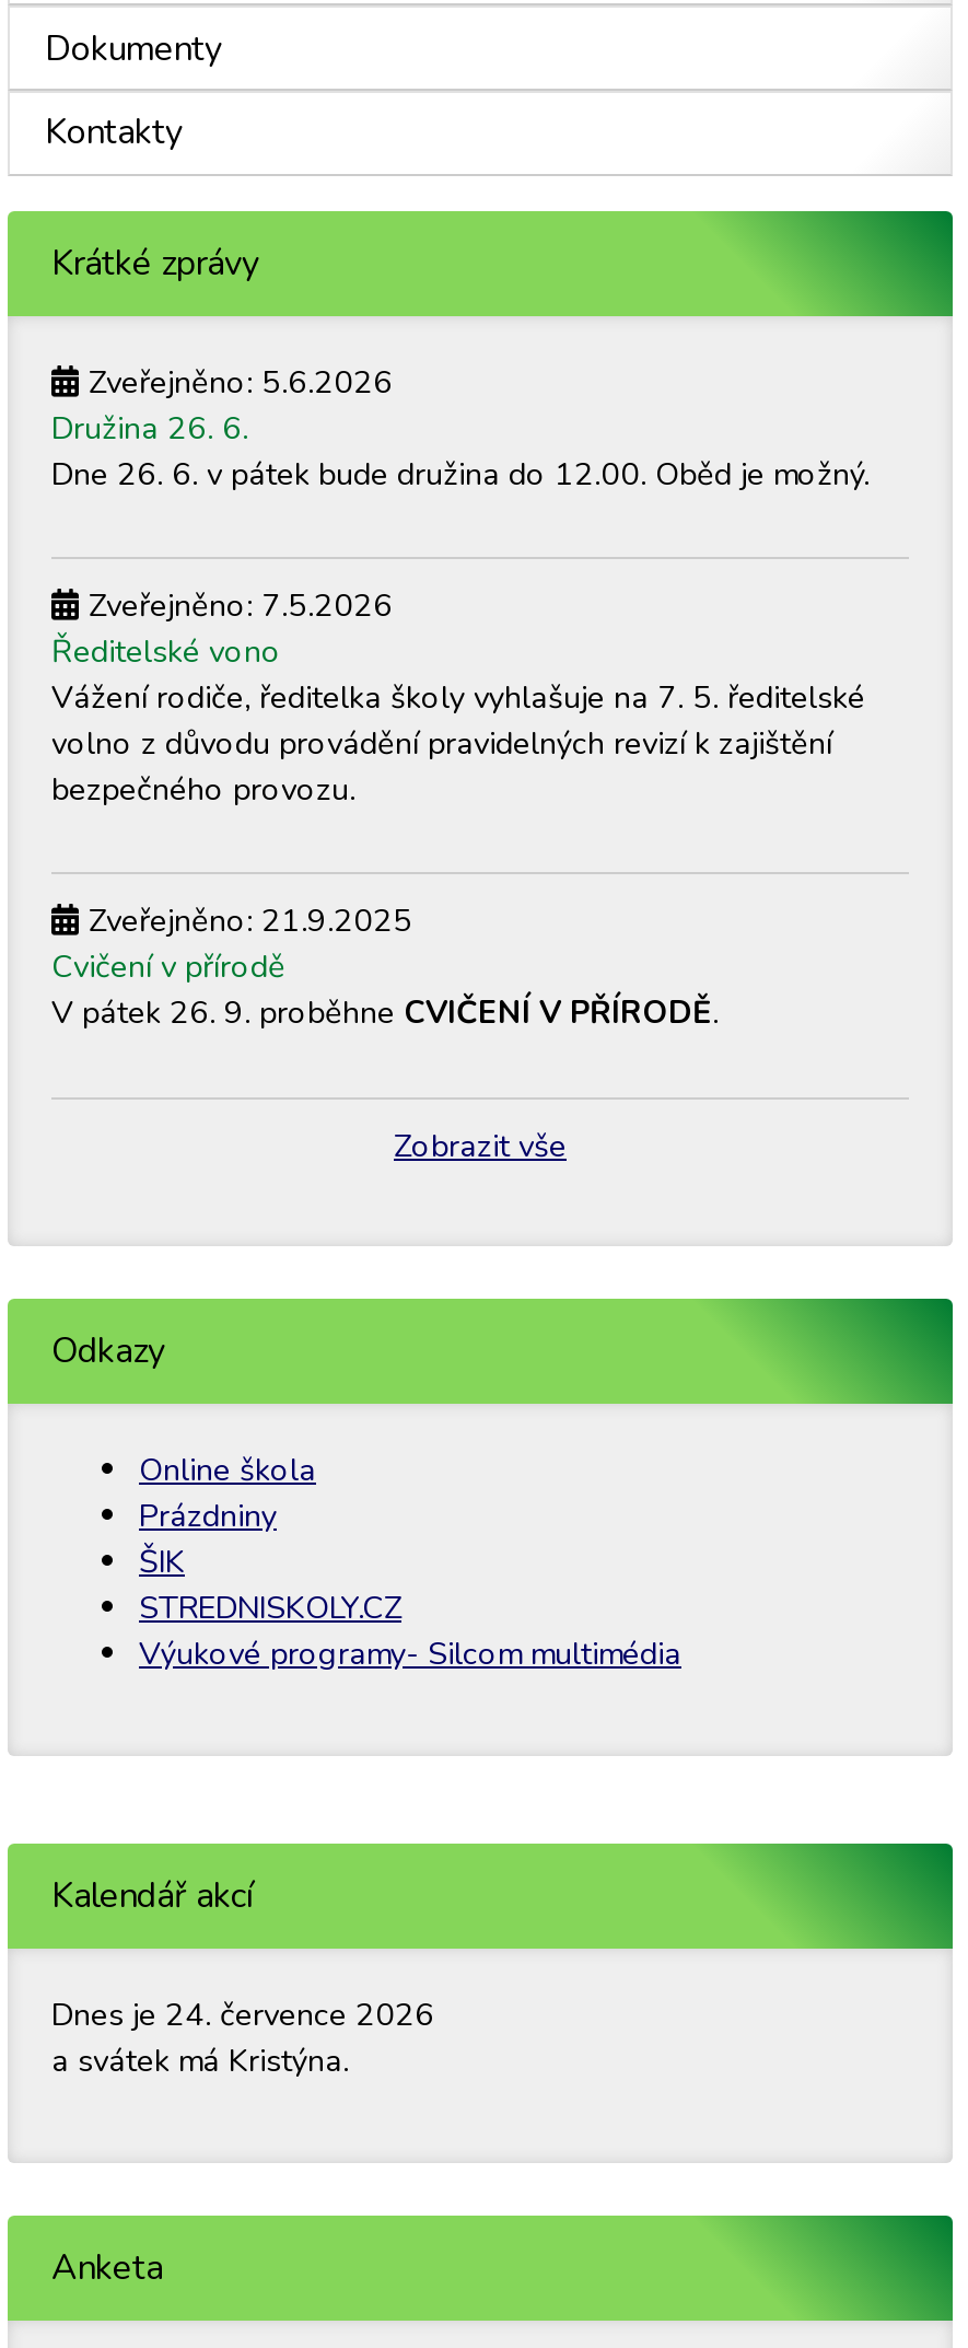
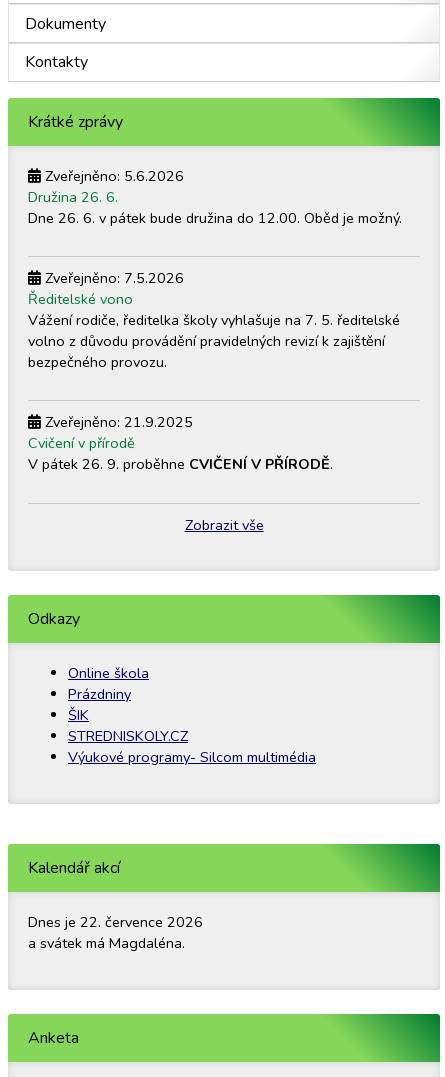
- Dnes je 24. července 2026
+ Dnes je 22. července 2026

- a svátek má Kristýna.
+ a svátek má Magdaléna.
